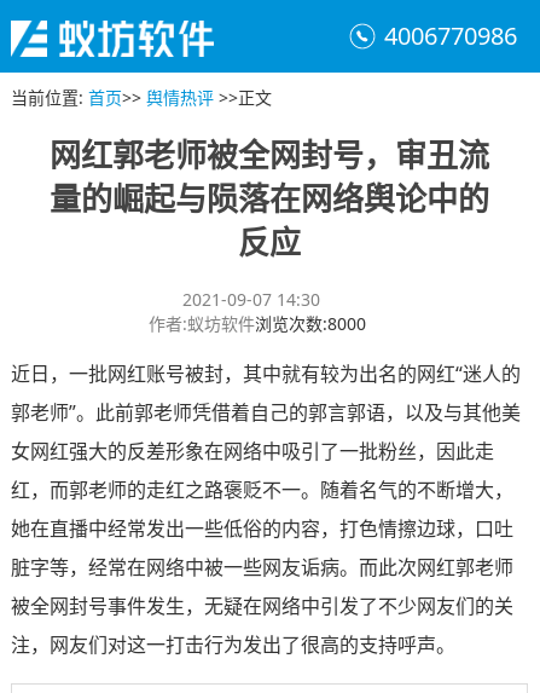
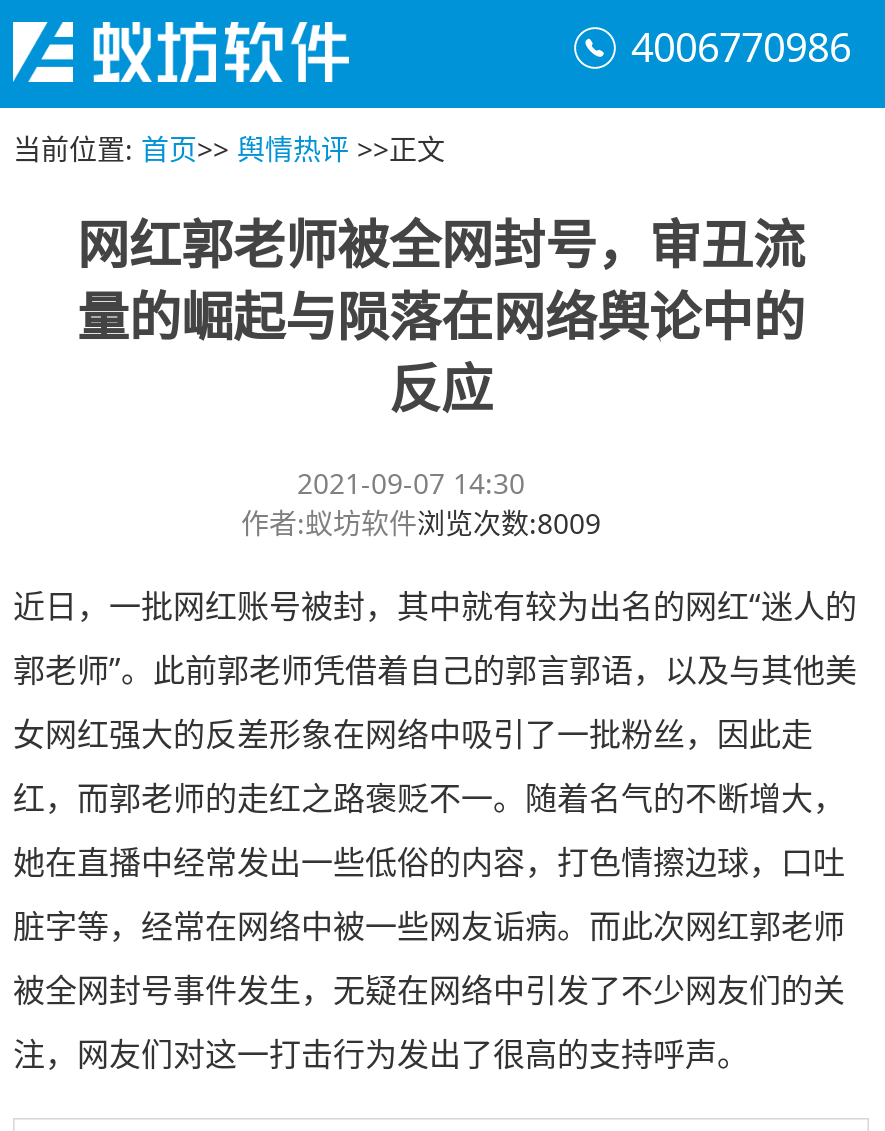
- 作者:蚁坊软件浏览次数:8000
+ 作者:蚁坊软件浏览次数:8009
